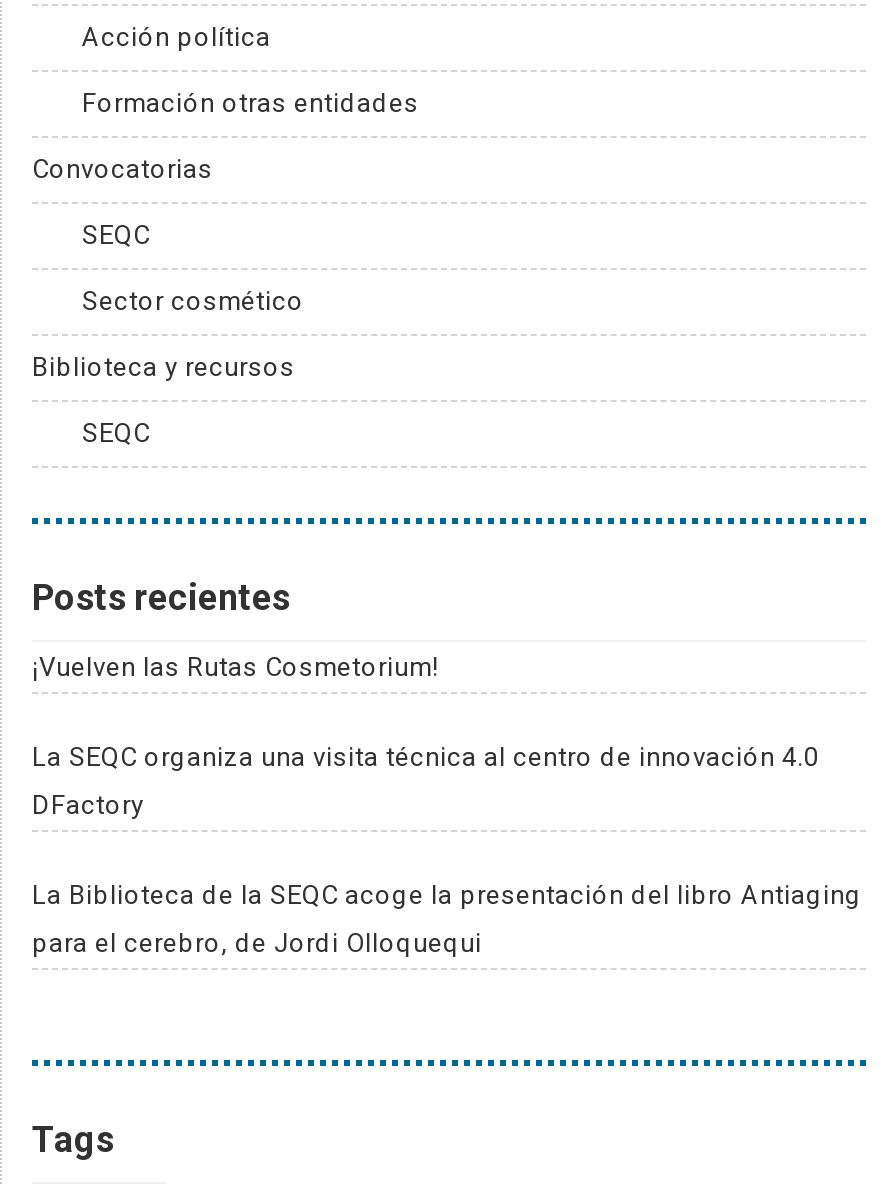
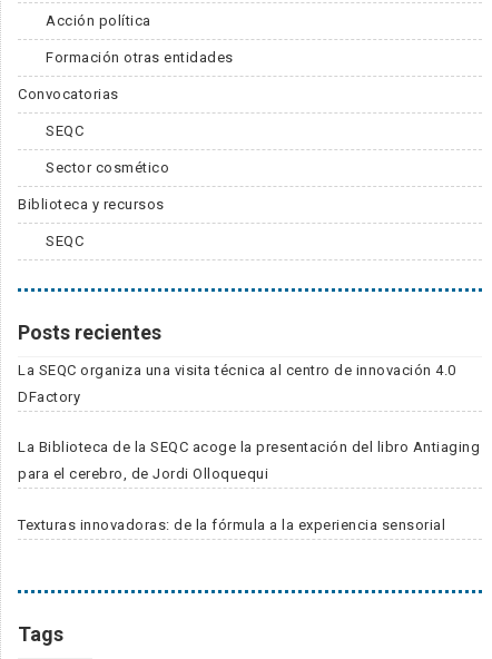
- ¡Vuelven las Rutas Cosmetorium!

moved up: La SEQC organiza una visita técnica al centro de innovación 4.0 | DFactory | La Biblioteca de la SEQC acoge la presentación del libro Antiaging | para el cerebro, de Jordi Olloquequi

+ Texturas innovadoras: de la fórmula a la experiencia sensorial
